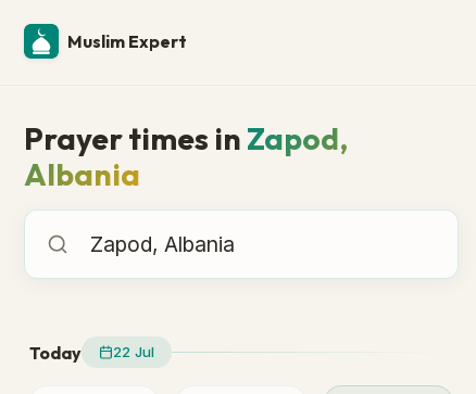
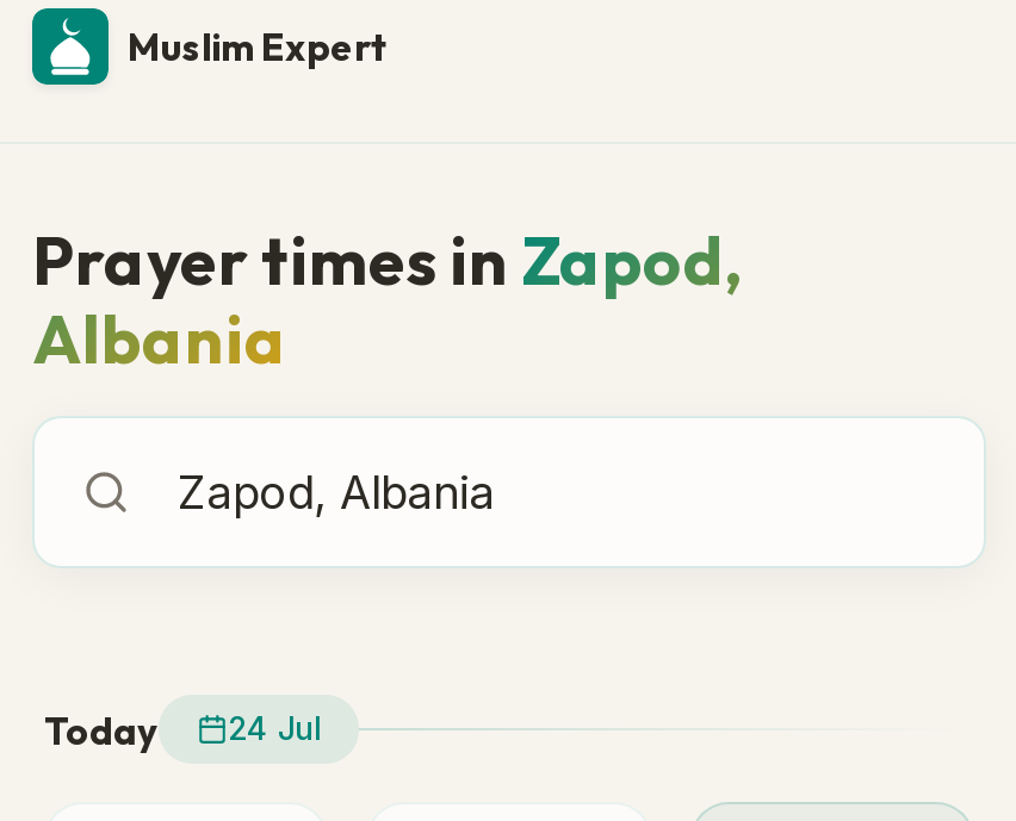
- Today 22 Jul
+ Today 24 Jul
